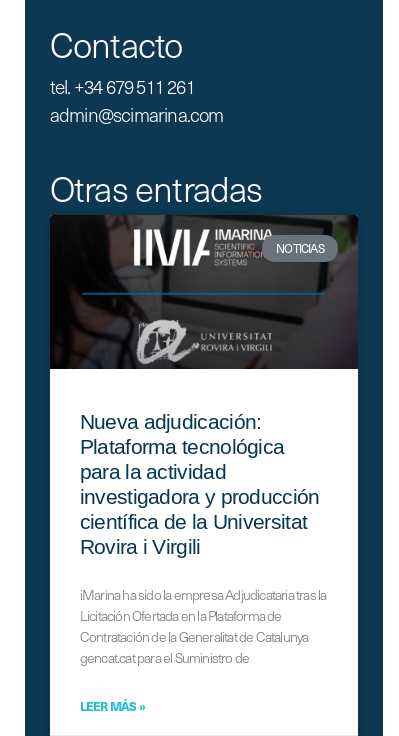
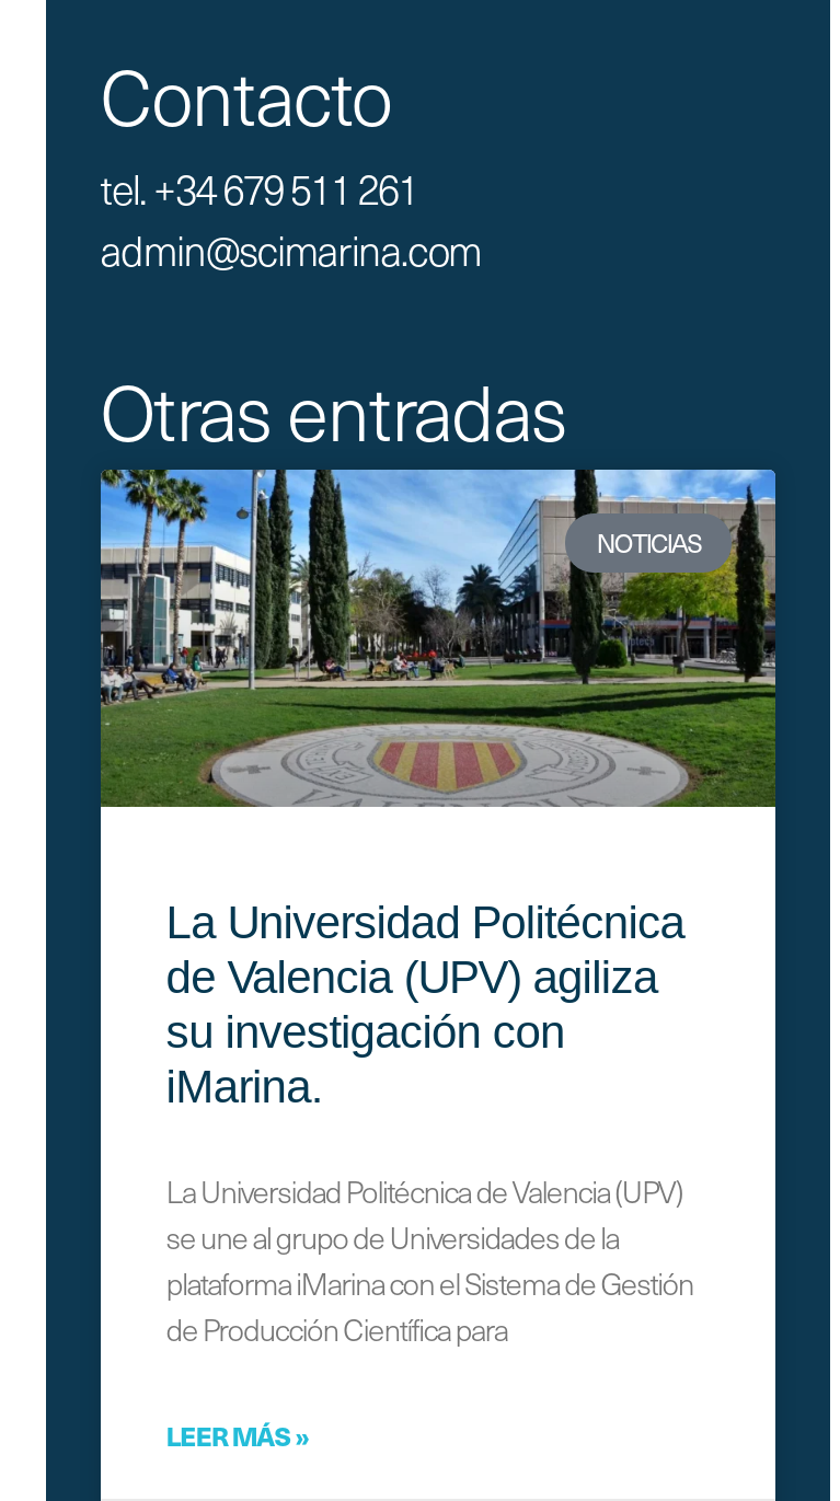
- [image]
+ [image]

- Nueva adjudicación:
- Plataforma tecnológica
- para la actividad
- investigadora y producción
- científica de la Universitat
- Rovira i Virgili
+ La Universidad Politécnica
+ de Valencia (UPV) agiliza
+ su investigación con
+ iMarina.

- iMarina ha sido la empresa Adjudicataria tras la
- Licitación Ofertada en la Plataforma de
- Contratación de la Generalitat de Catalunya
- gencat.cat para el Suministro de
+ La Universidad Politécnica de Valencia (UPV)
+ se une al grupo de Universidades de la
+ plataforma iMarina con el Sistema de Gestión
+ de Producción Científica para
